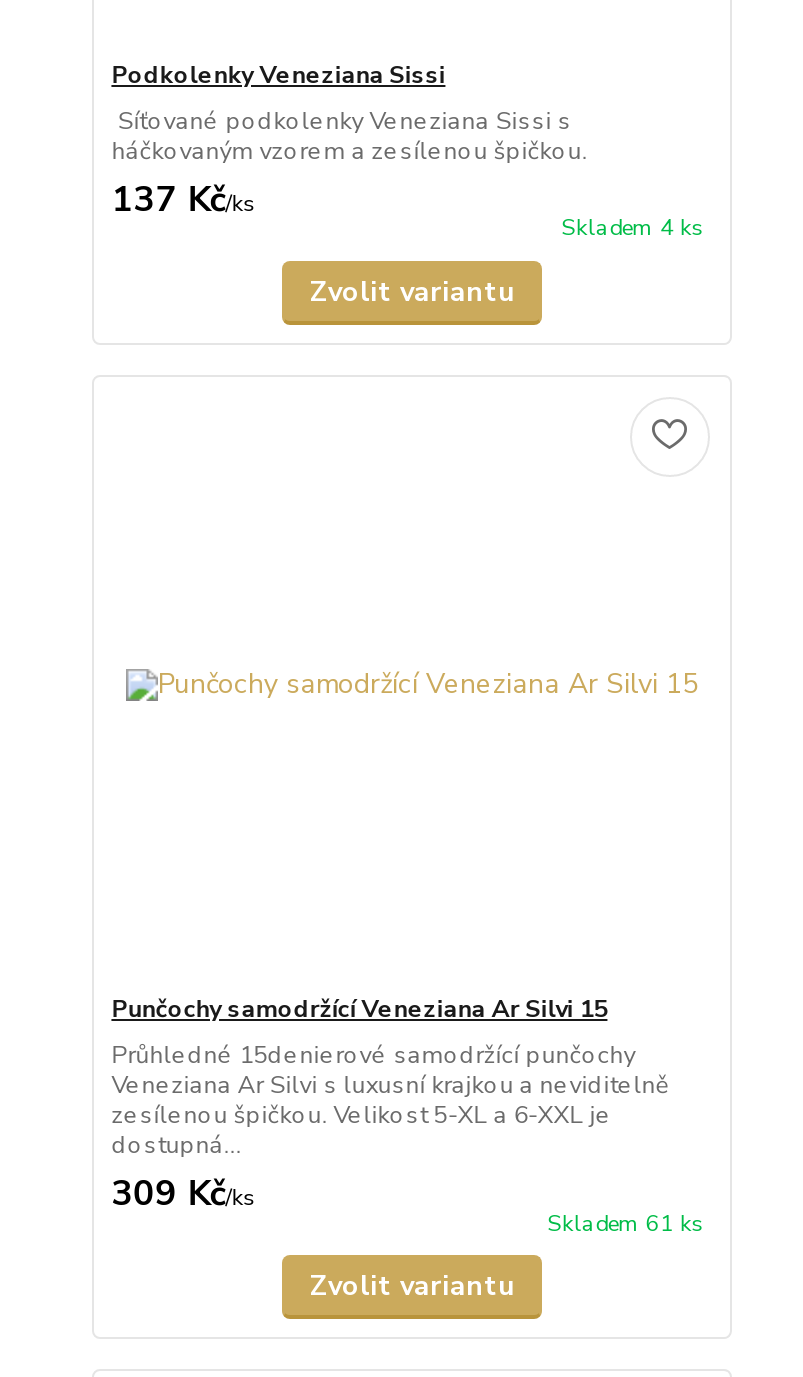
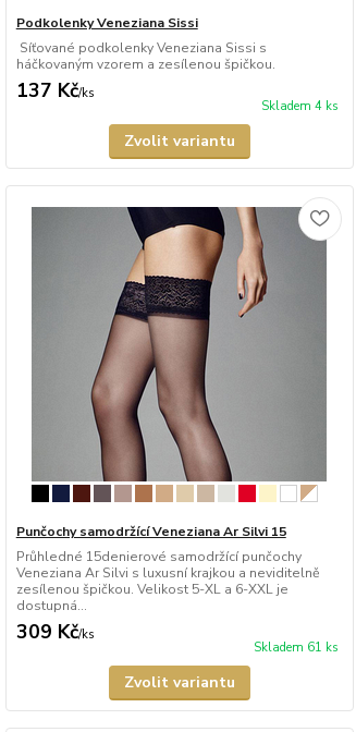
+ [image]
